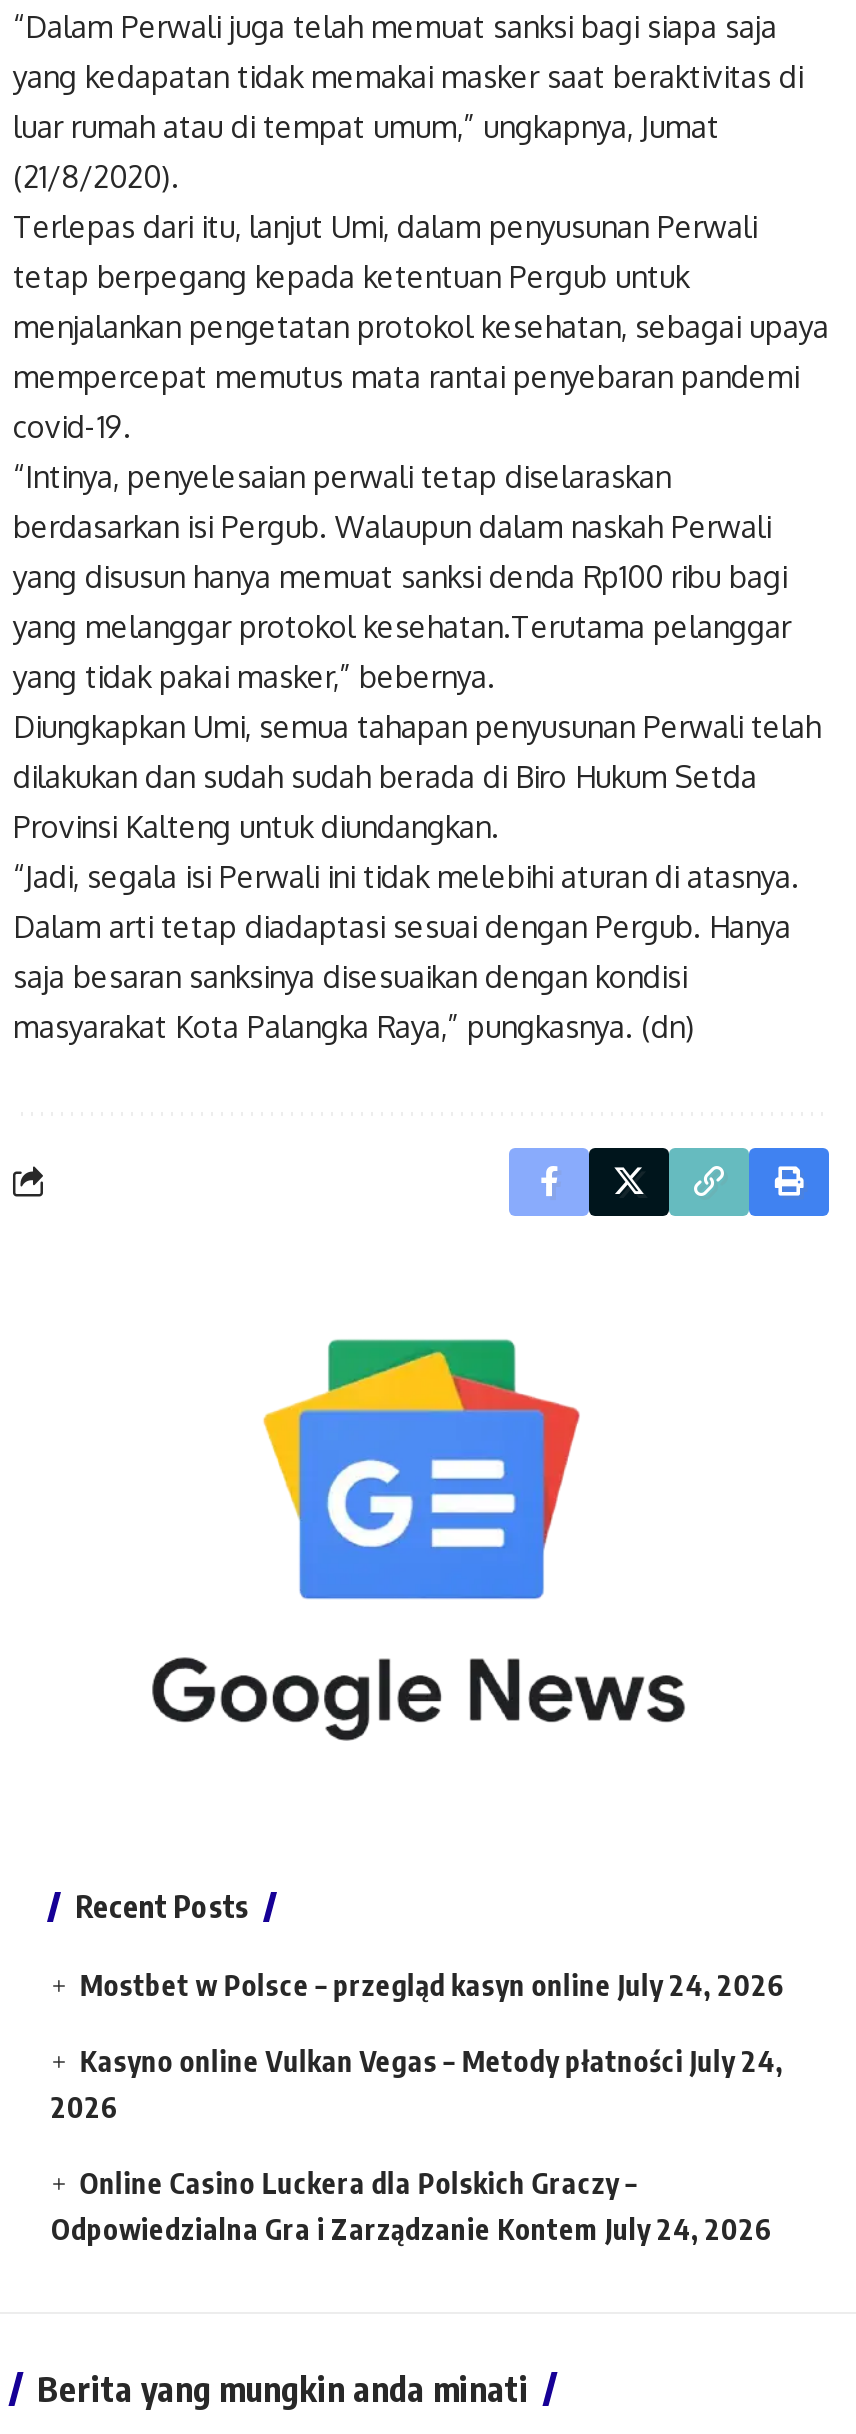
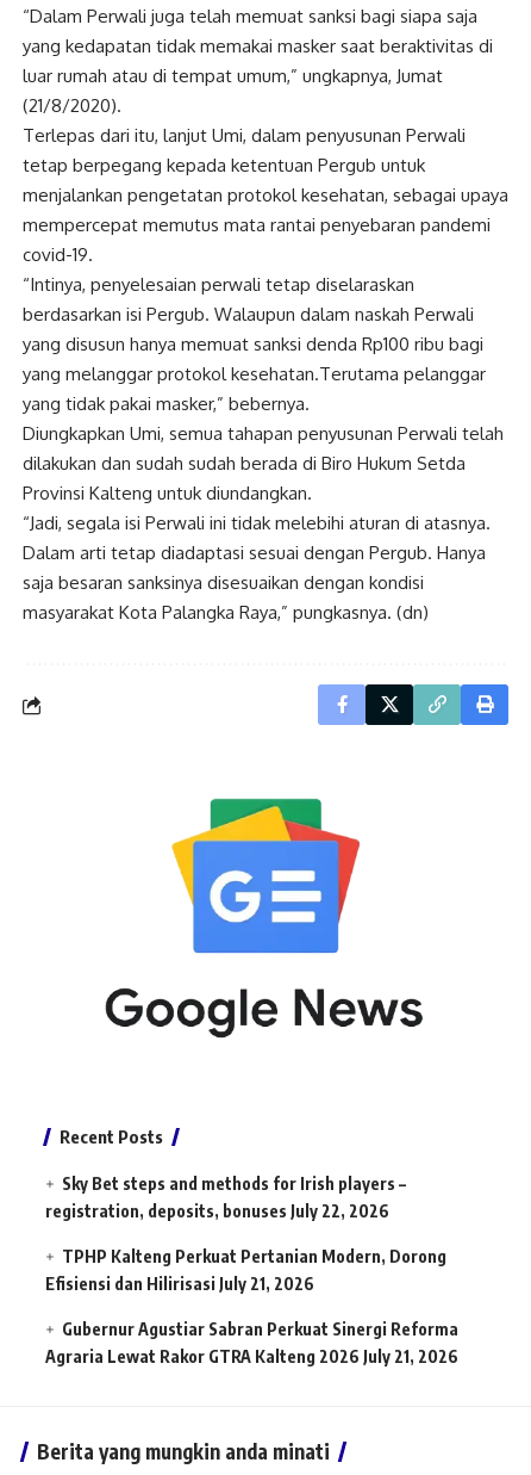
- Mostbet w Polsce – przegląd kasyn online July 24, 2026
+ Sky Bet steps and methods for Irish players –
+ registration, deposits, bonuses July 22, 2026

- Kasyno online Vulkan Vegas – Metody płatności July 24,
- 2026
+ TPHP Kalteng Perkuat Pertanian Modern, Dorong
+ Efisiensi dan Hilirisasi July 21, 2026

- Online Casino Luckera dla Polskich Graczy –
- Odpowiedzialna Gra i Zarządzanie Kontem July 24, 2026
+ Gubernur Agustiar Sabran Perkuat Sinergi Reforma
+ Agraria Lewat Rakor GTRA Kalteng 2026 July 21, 2026
